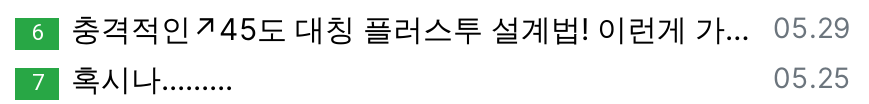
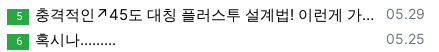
- 6
+ 5

- 7 혹시나.........
+ 6 혹시나.........
